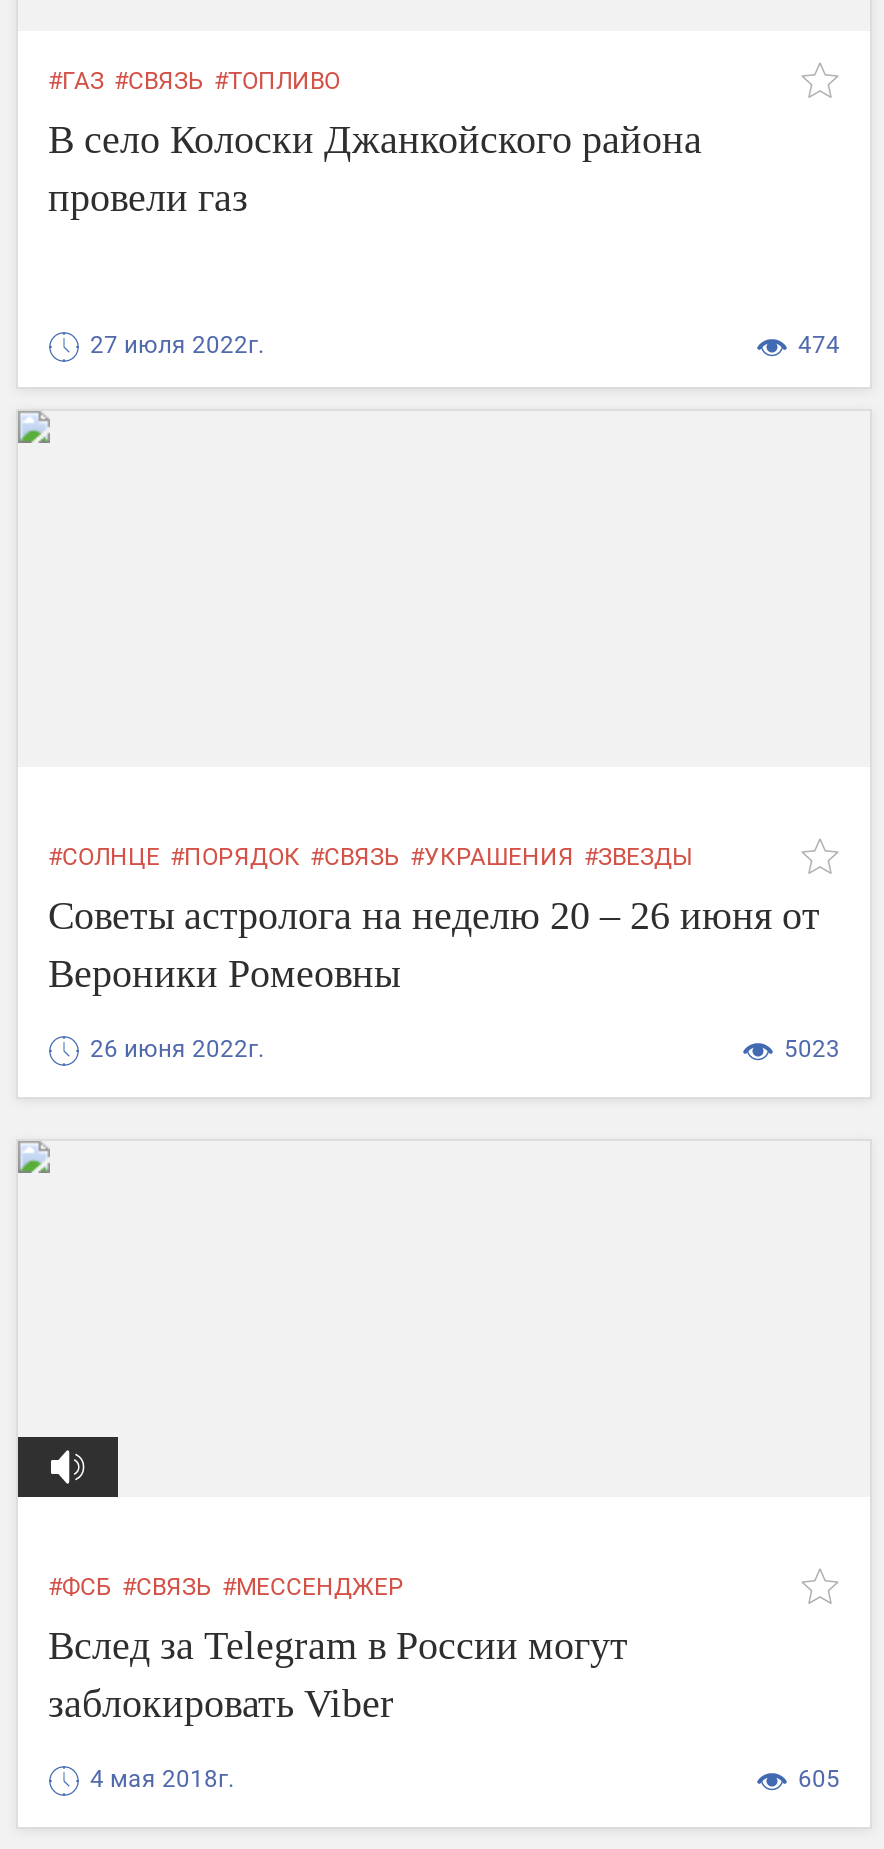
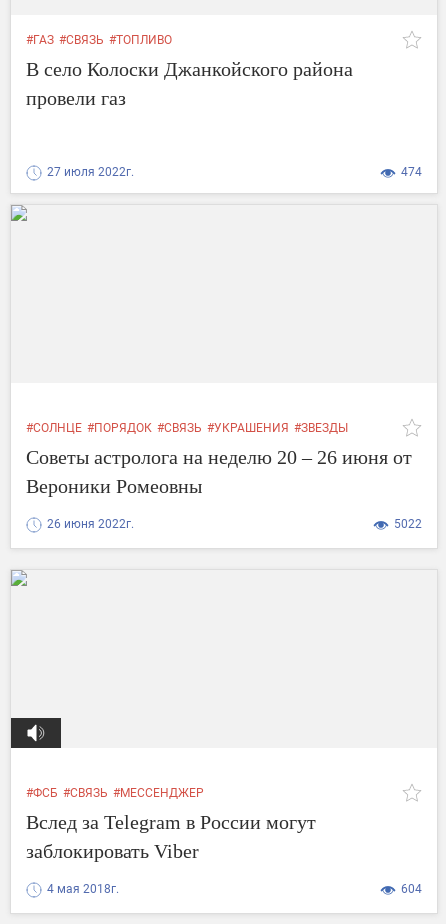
- 5023
+ 5022

- 605
+ 604
